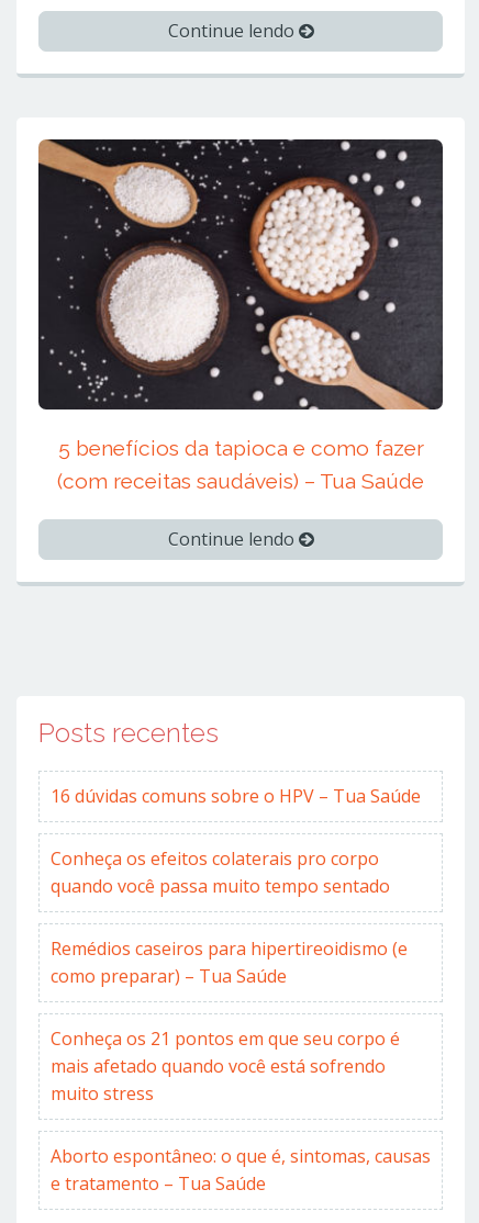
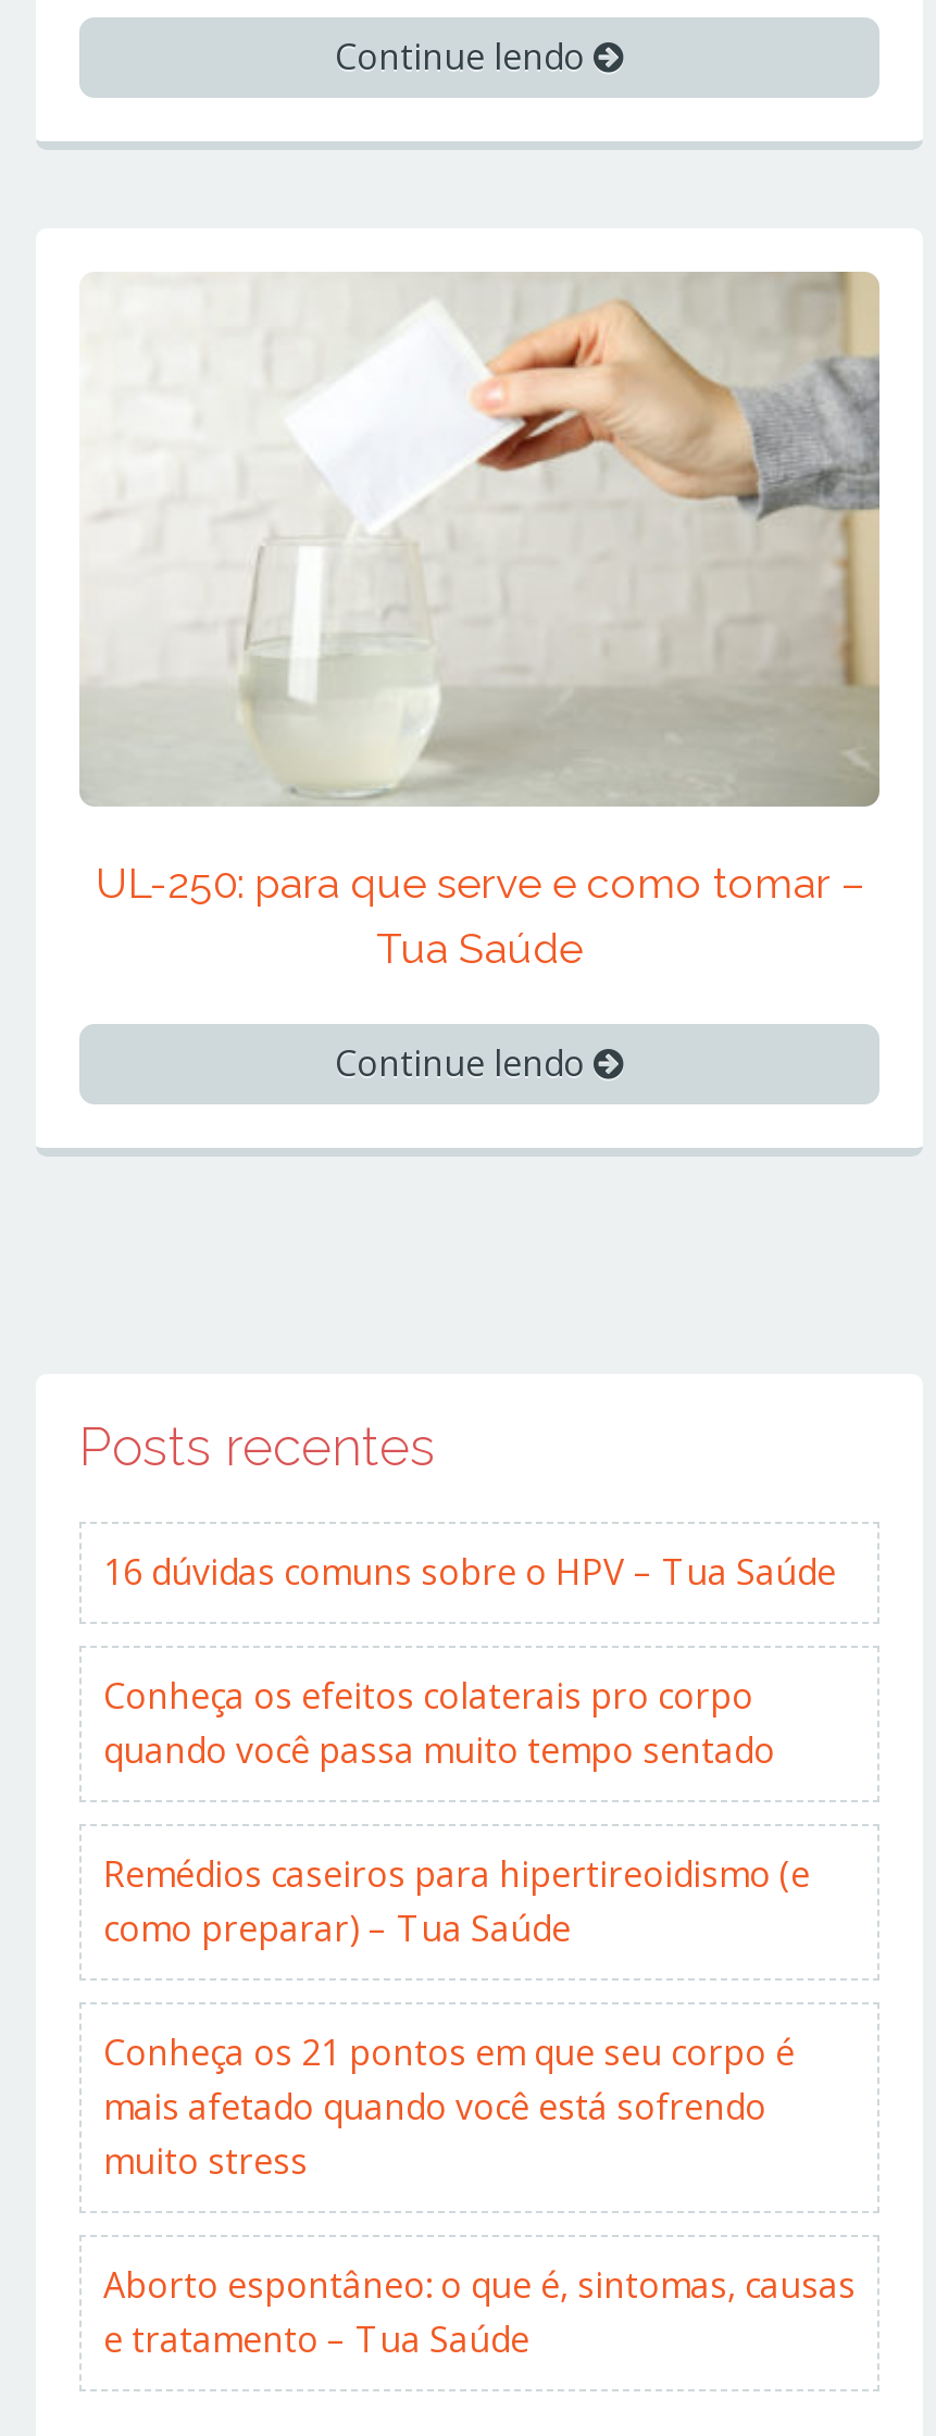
- [image]
- 5 benefícios da tapioca e como fazer
- (com receitas saudáveis) – Tua Saúde
+ [image]
+ UL-250: para que serve e como tomar –
+ Tua Saúde
